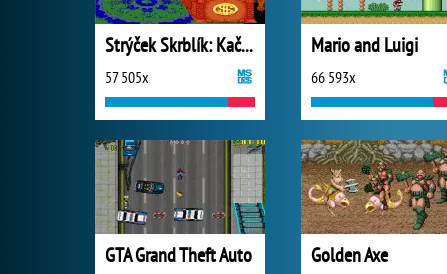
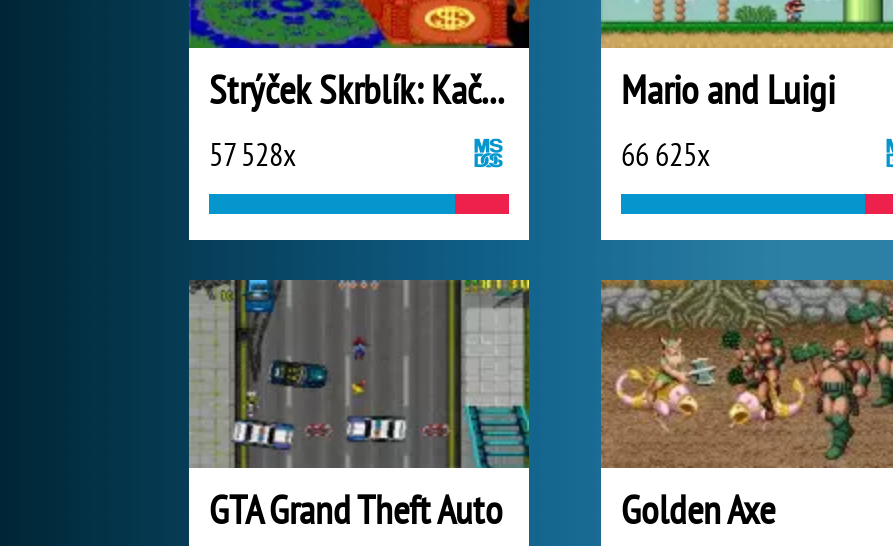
- 57 505x
+ 57 528x

- 66 593x
+ 66 625x
